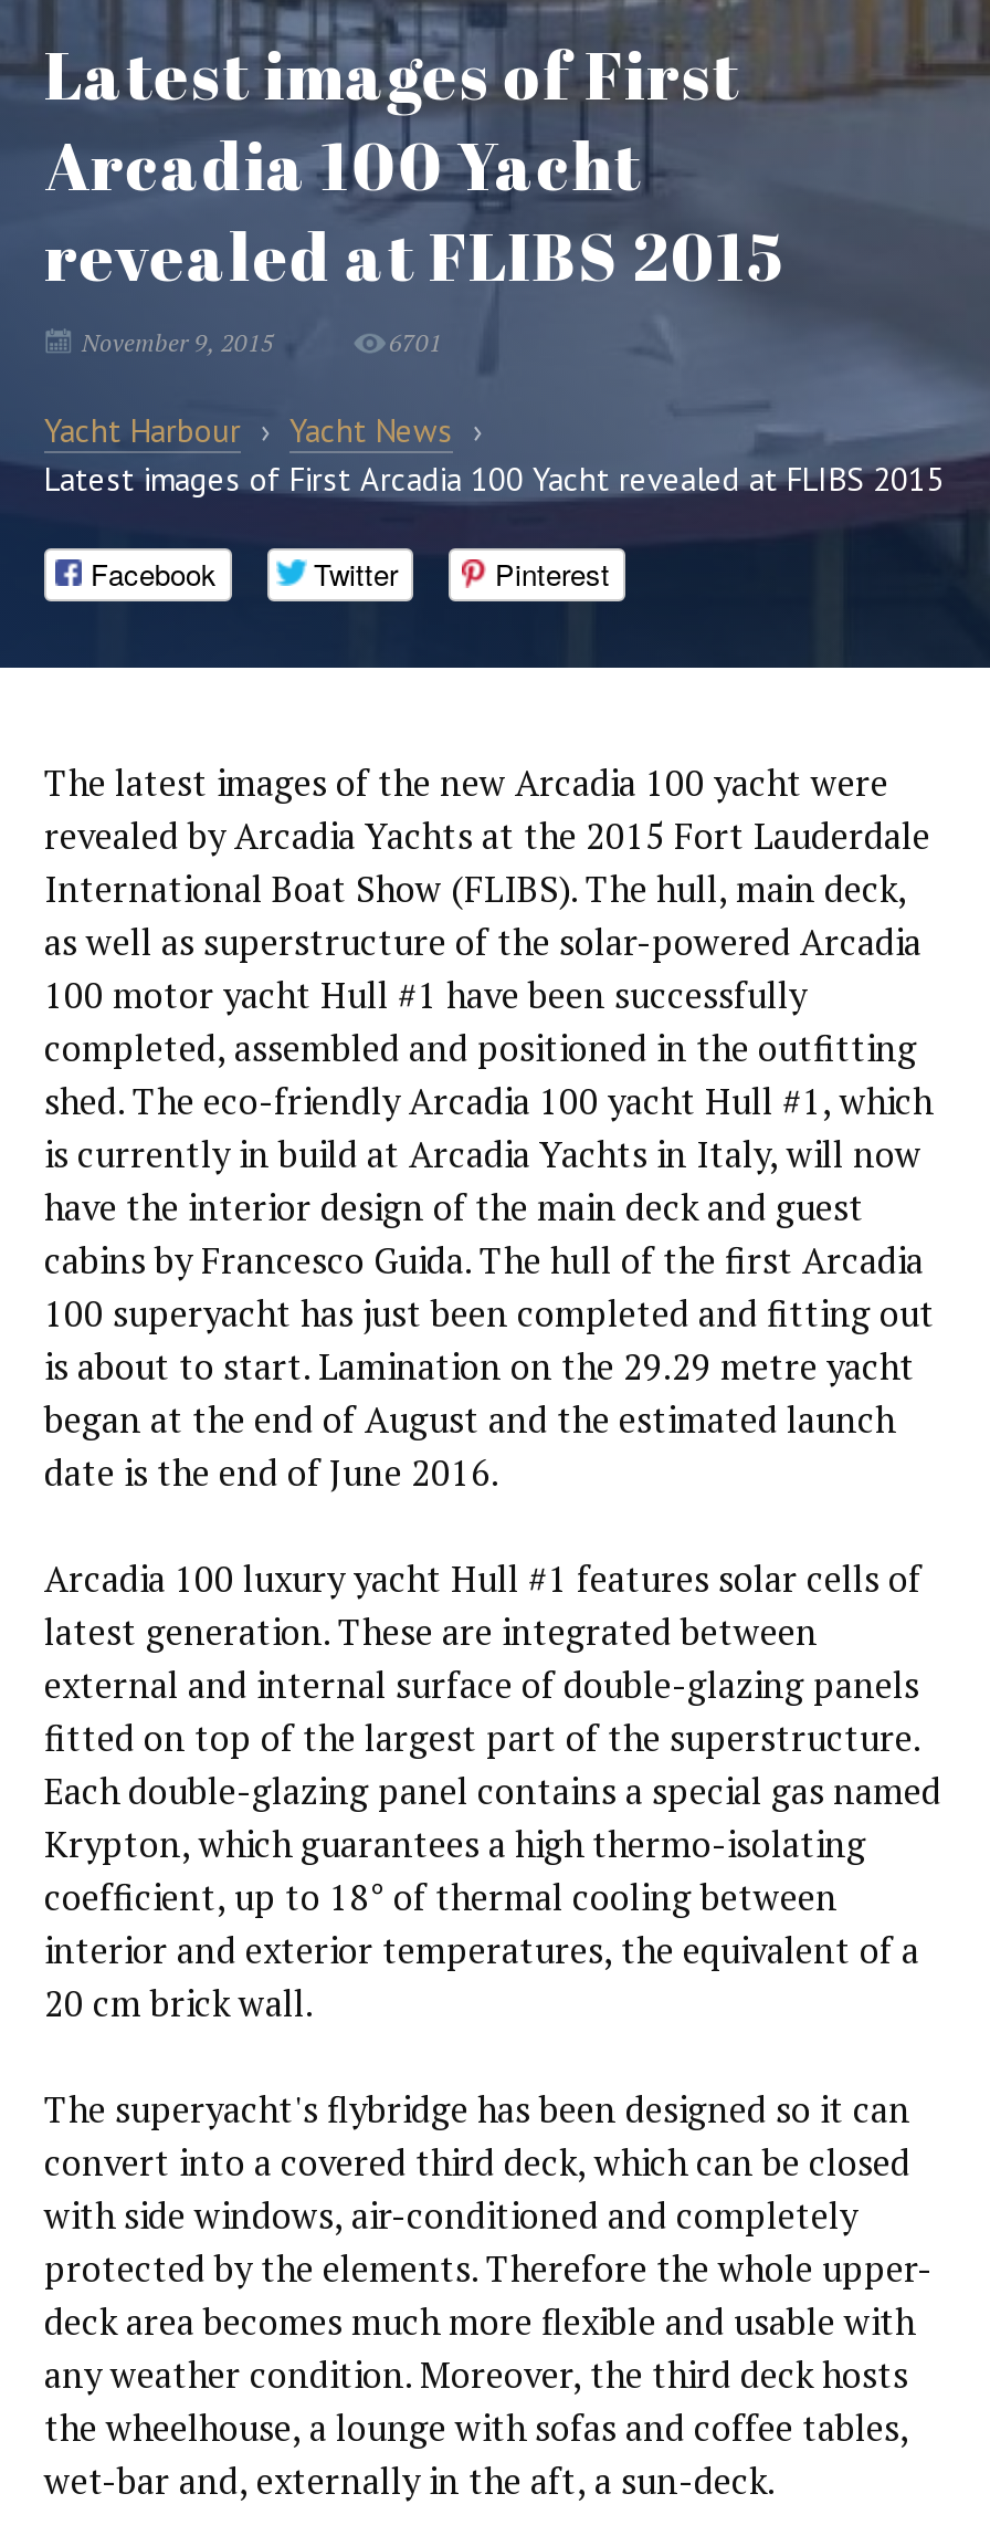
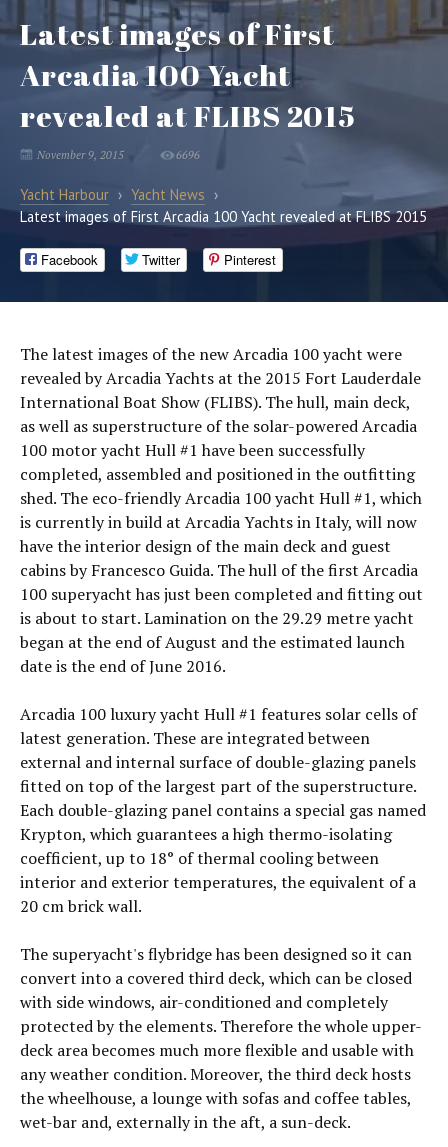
- 6701
+ 6696
